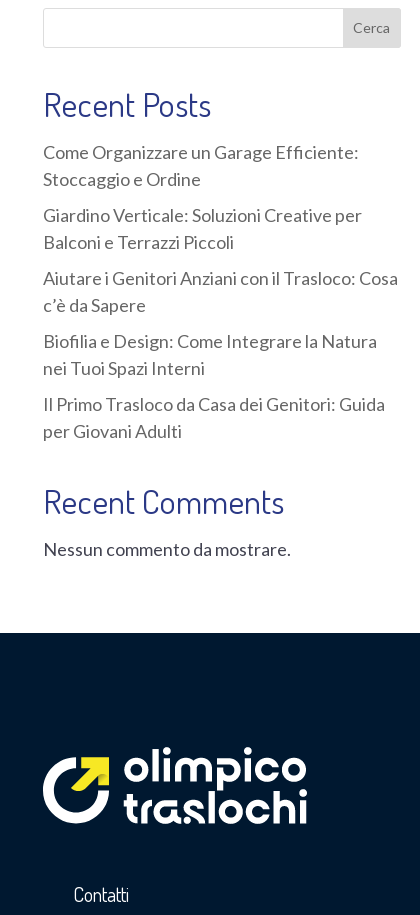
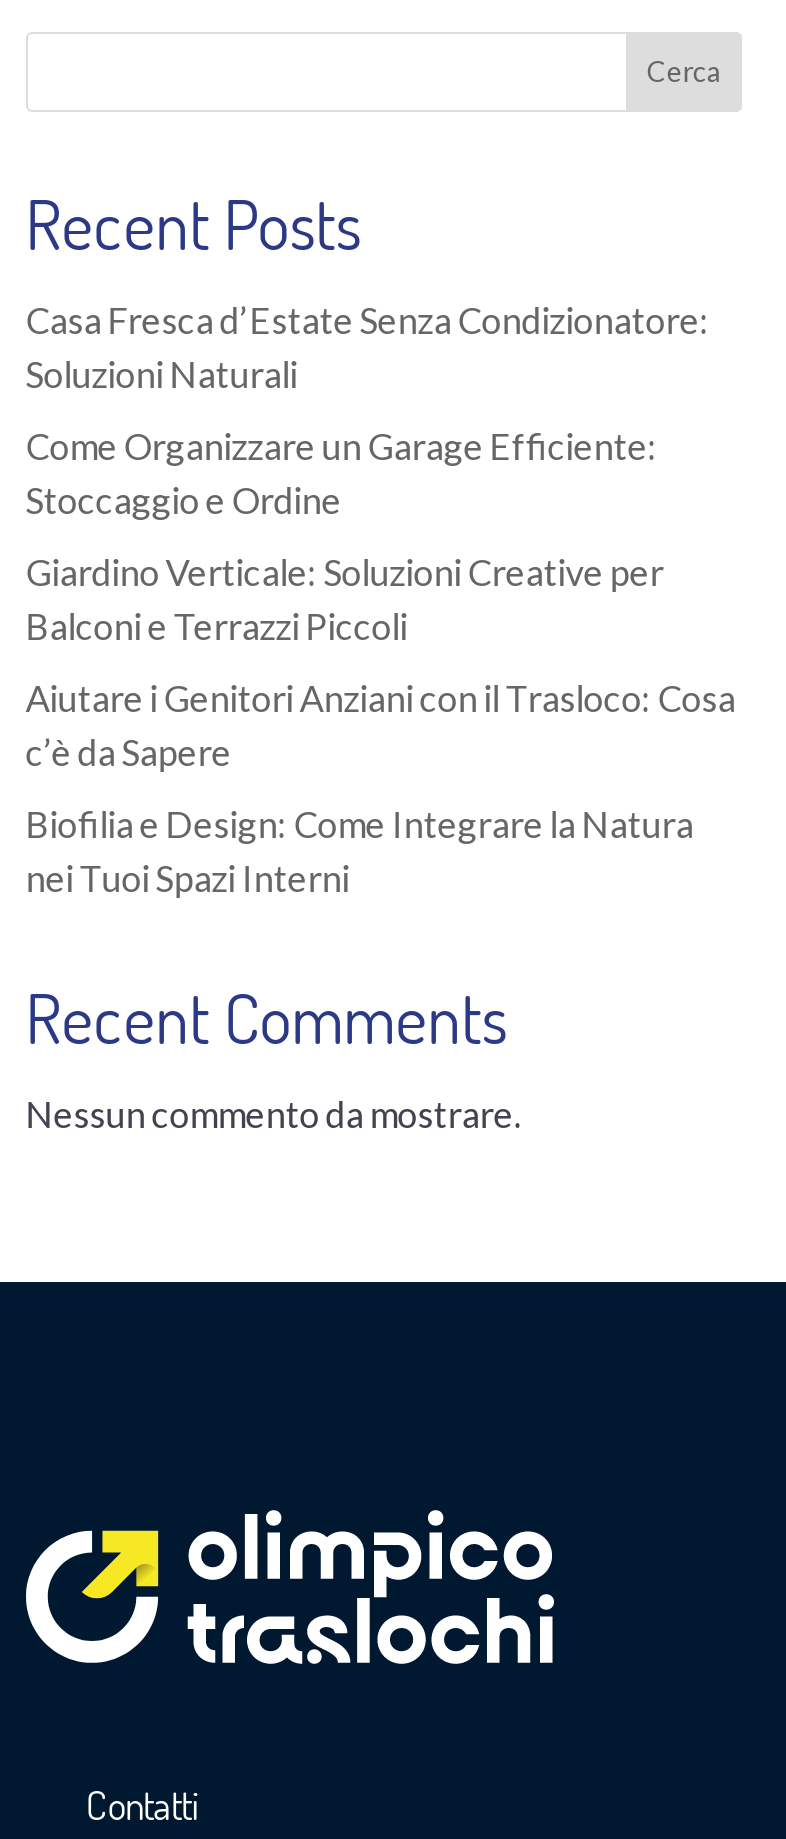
+ Casa Fresca d’Estate Senza Condizionatore:
+ Soluzioni Naturali

moved down: Come Organizzare un Garage Efficiente: | Stoccaggio e Ordine | Giardino Verticale: Soluzioni Creative per | Balconi e Terrazzi Piccoli | Aiutare i Genitori Anziani con il Trasloco: Cosa | c’è da Sapere | Biofilia e Design: Come Integrare la Natura | nei Tuoi Spazi Interni

- Il Primo Trasloco da Casa dei Genitori: Guida
- per Giovani Adulti
